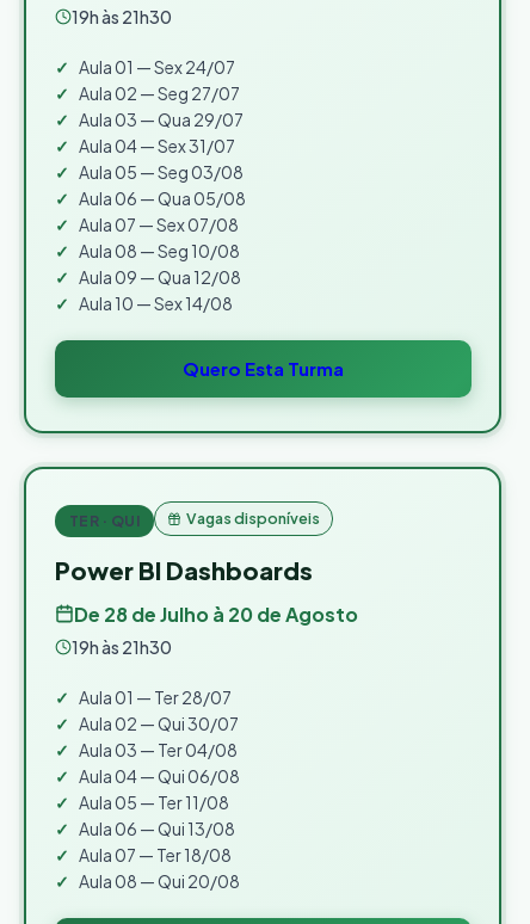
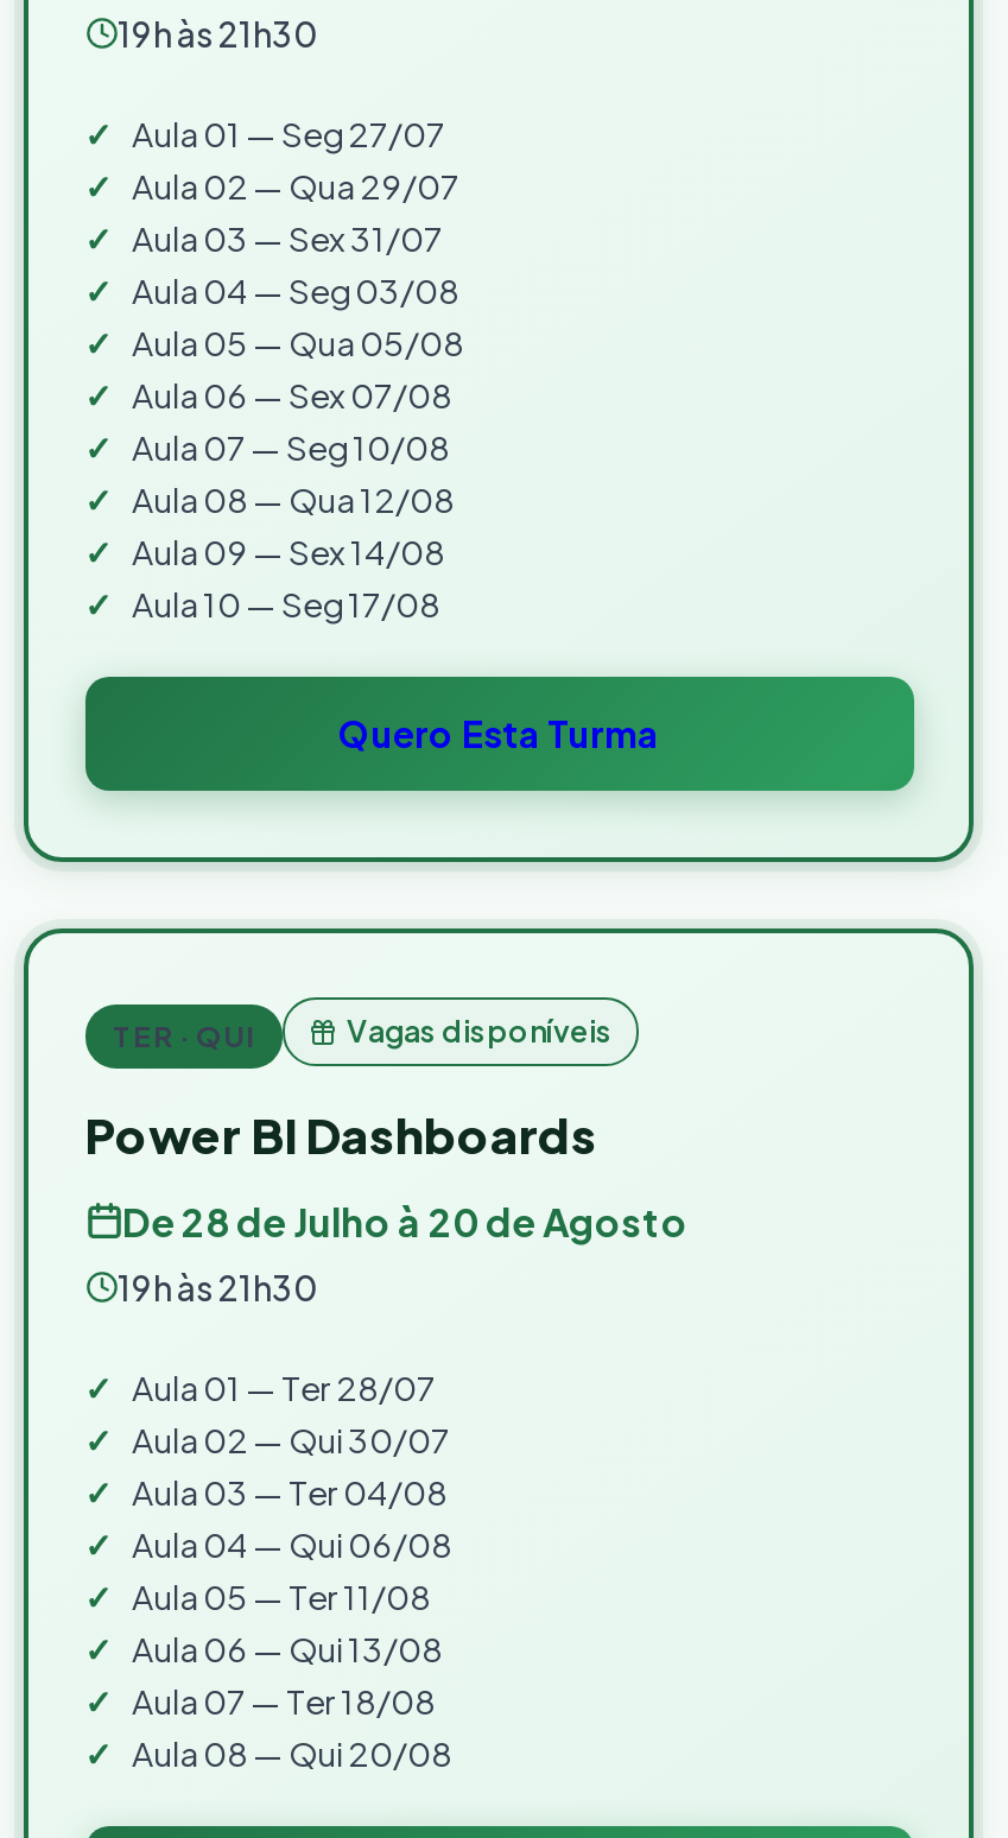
- Aula 01 — Sex 24/07
+ Aula 01 — Seg 27/07

- Aula 02 — Seg 27/07
+ Aula 02 — Qua 29/07

- Aula 03 — Qua 29/07
+ Aula 03 — Sex 31/07

- Aula 04 — Sex 31/07
+ Aula 04 — Seg 03/08

- Aula 05 — Seg 03/08
+ Aula 05 — Qua 05/08

- Aula 06 — Qua 05/08
+ Aula 06 — Sex 07/08

- Aula 07 — Sex 07/08
+ Aula 07 — Seg 10/08

- Aula 08 — Seg 10/08
+ Aula 08 — Qua 12/08

- Aula 09 — Qua 12/08
+ Aula 09 — Sex 14/08

- Aula 10 — Sex 14/08
+ Aula 10 — Seg 17/08
